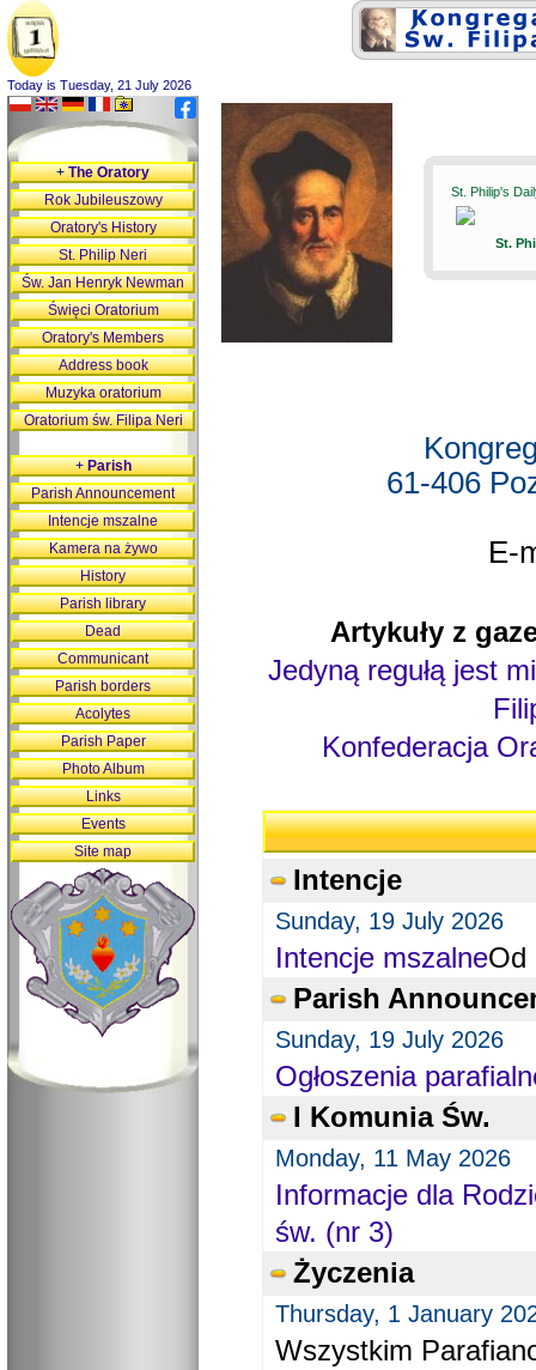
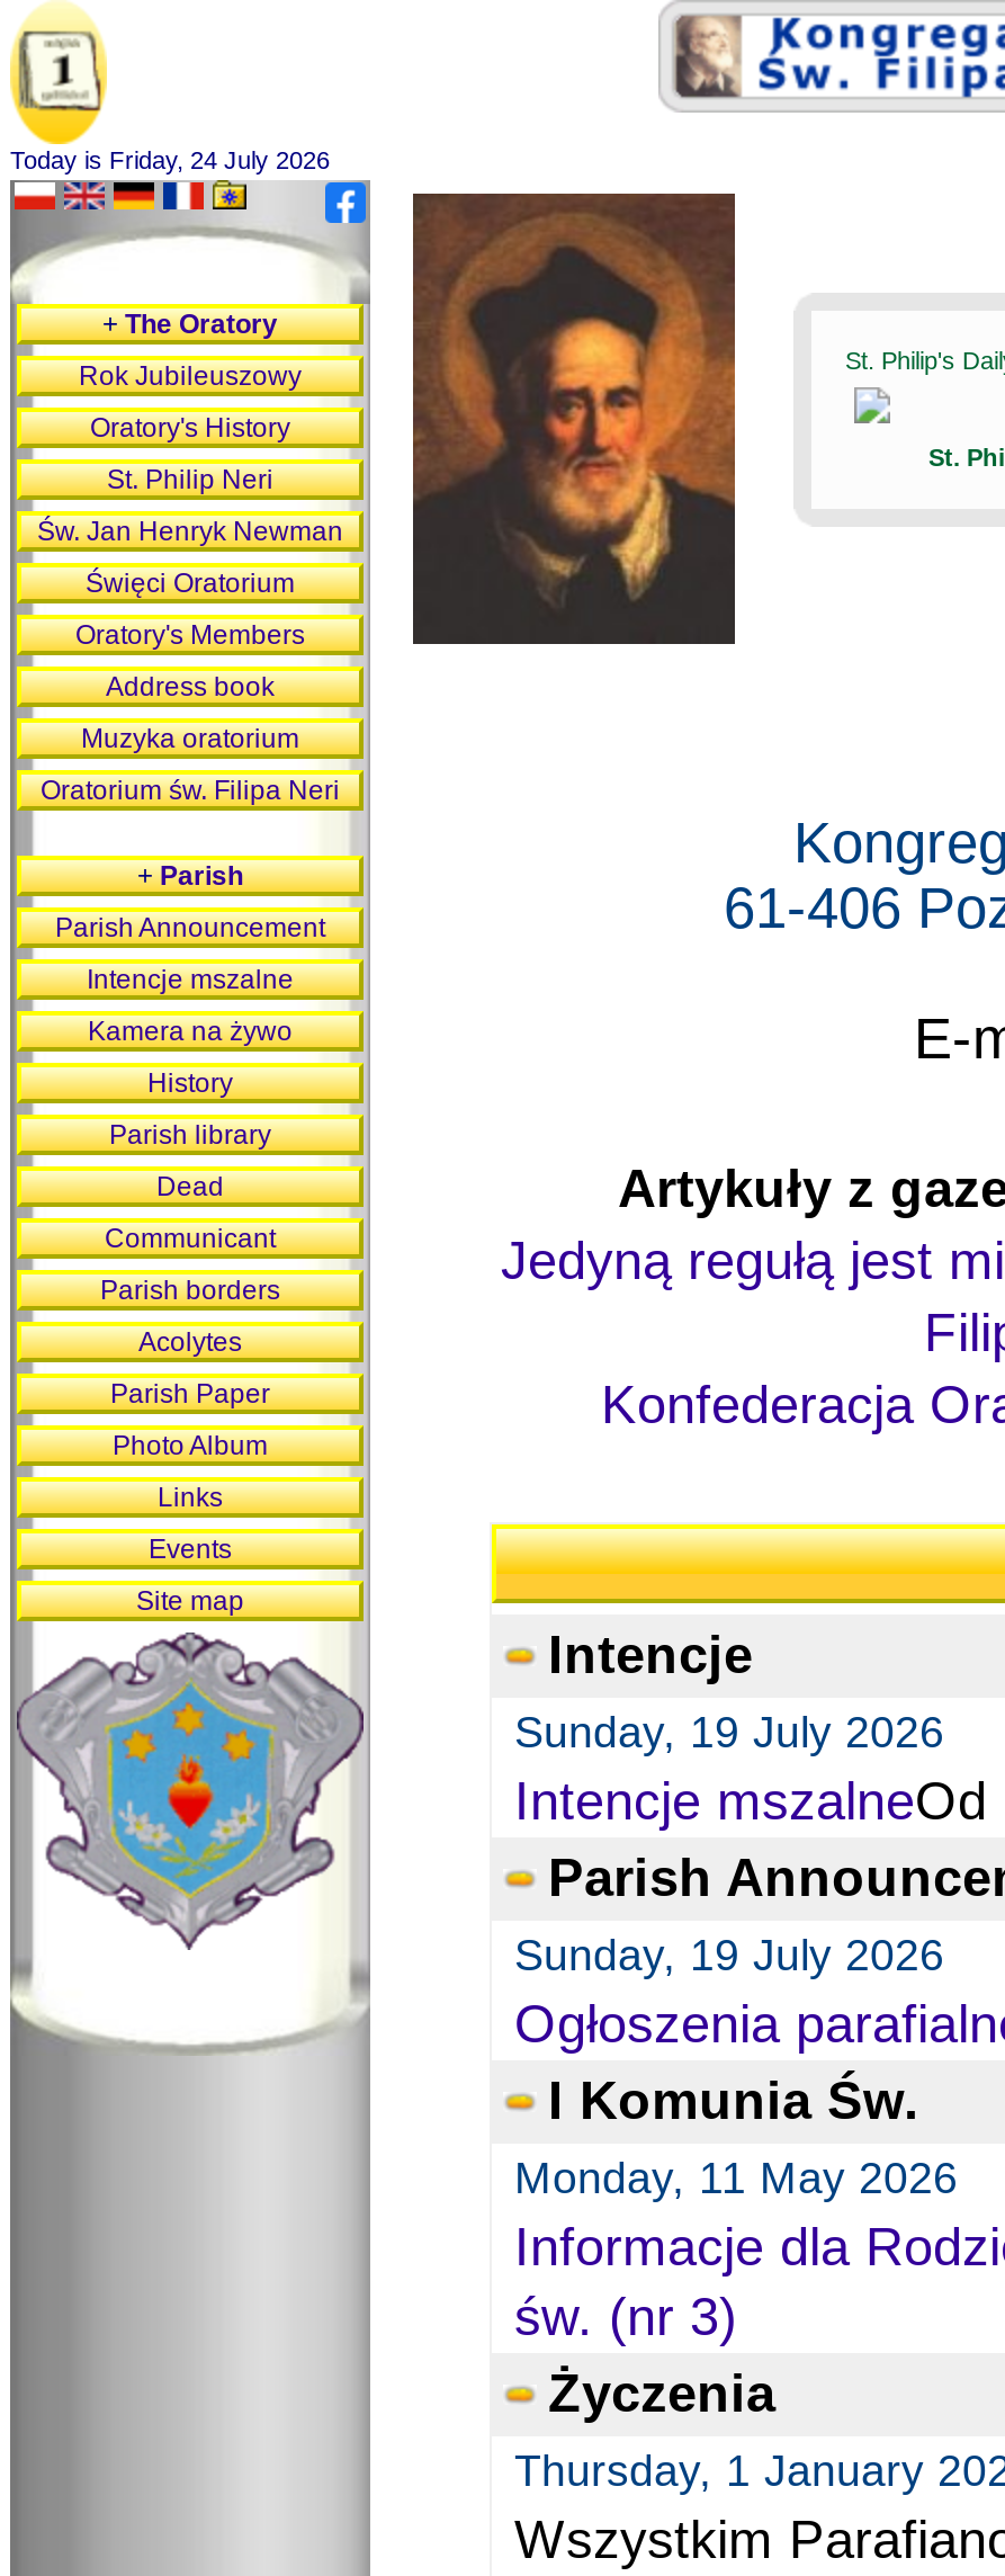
- Today is Tuesday, 21 July 2026
+ Today is Friday, 24 July 2026
